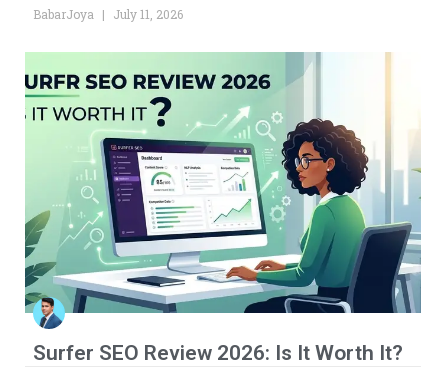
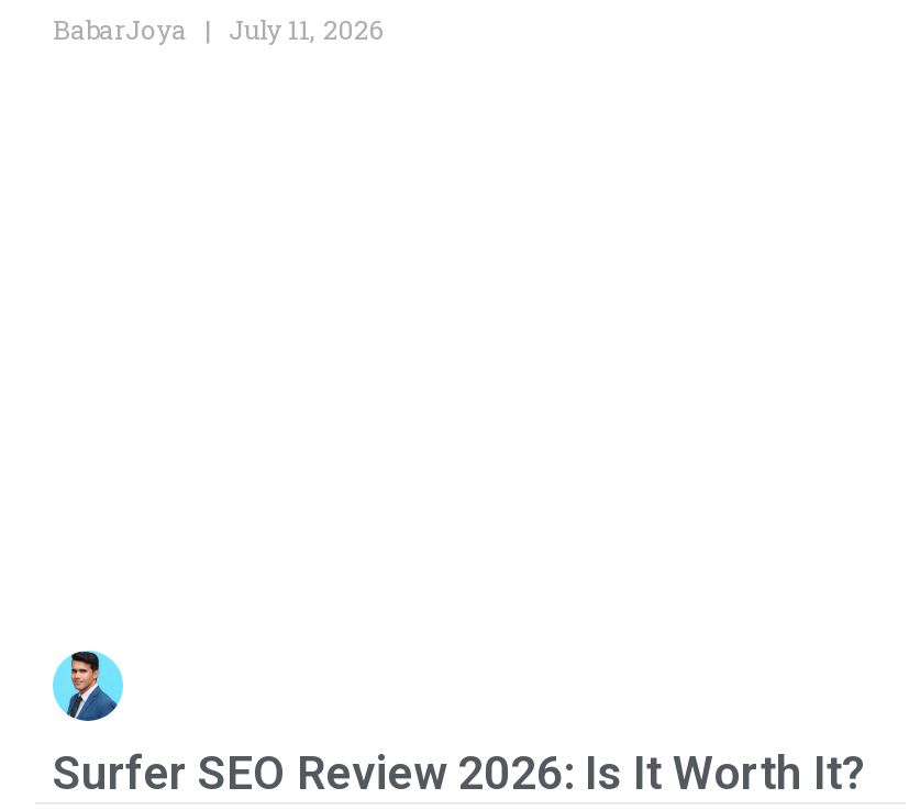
- [image]
